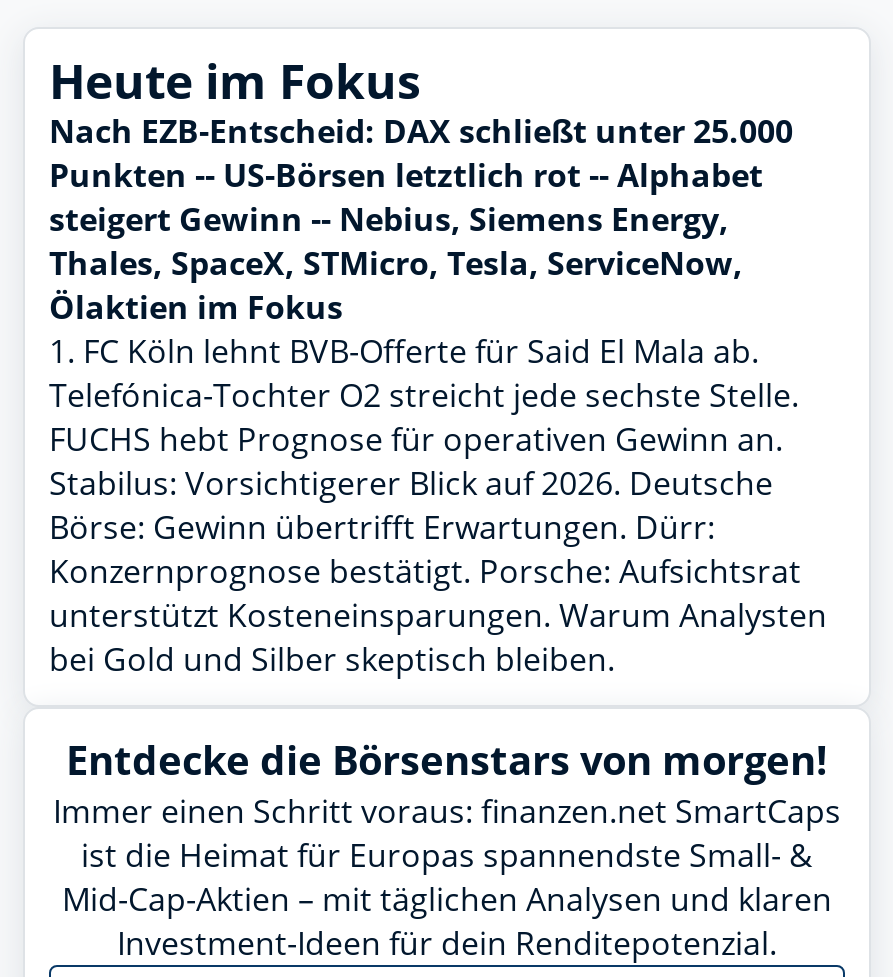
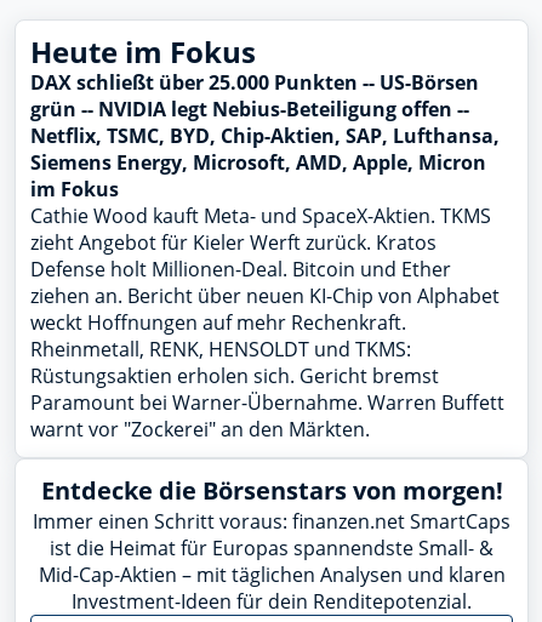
- Nach EZB-Entscheid: DAX schließt unter 25.000
- Punkten -- US-Börsen letztlich rot -- Alphabet
- steigert Gewinn -- Nebius, Siemens Energy,
- Thales, SpaceX, STMicro, Tesla, ServiceNow,
- Ölaktien im Fokus
- 1. FC Köln lehnt BVB-Offerte für Said El Mala ab.
- Telefónica-Tochter O2 streicht jede sechste Stelle.
- FUCHS hebt Prognose für operativen Gewinn an.
- Stabilus: Vorsichtigerer Blick auf 2026. Deutsche
- Börse: Gewinn übertrifft Erwartungen. Dürr:
- Konzernprognose bestätigt. Porsche: Aufsichtsrat
- unterstützt Kosteneinsparungen. Warum Analysten
- bei Gold und Silber skeptisch bleiben.
+ DAX schließt über 25.000 Punkten -- US-Börsen
+ grün -- NVIDIA legt Nebius-Beteiligung offen --
+ Netflix, TSMC, BYD, Chip-Aktien, SAP, Lufthansa,
+ Siemens Energy, Microsoft, AMD, Apple, Micron
+ im Fokus
+ Cathie Wood kauft Meta- und SpaceX-Aktien. TKMS
+ zieht Angebot für Kieler Werft zurück. Kratos
+ Defense holt Millionen-Deal. Bitcoin und Ether
+ ziehen an. Bericht über neuen KI-Chip von Alphabet
+ weckt Hoffnungen auf mehr Rechenkraft.
+ Rheinmetall, RENK, HENSOLDT und TKMS:
+ Rüstungsaktien erholen sich. Gericht bremst
+ Paramount bei Warner-Übernahme. Warren Buffett
+ warnt vor "Zockerei" an den Märkten.
